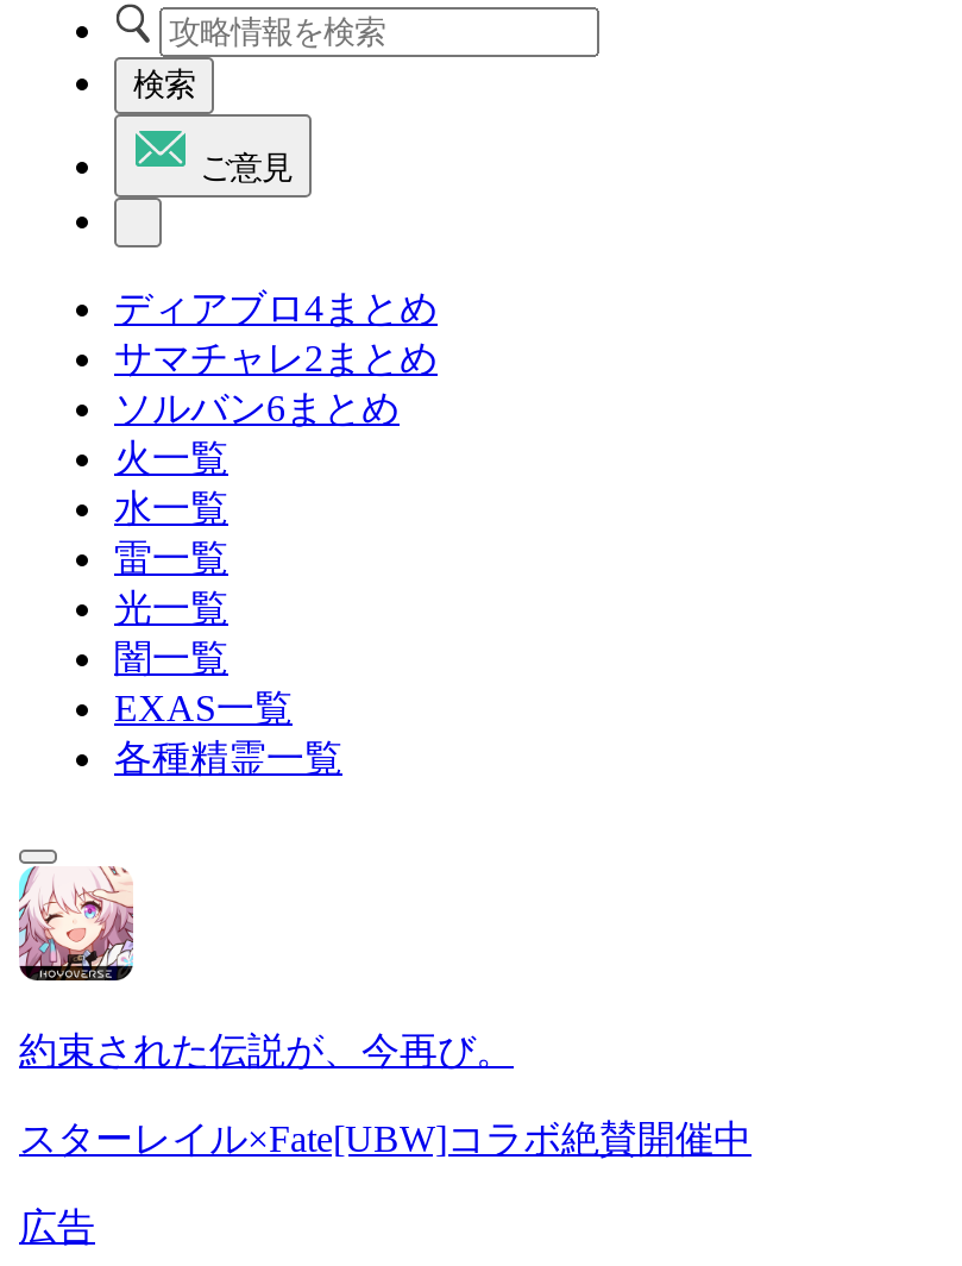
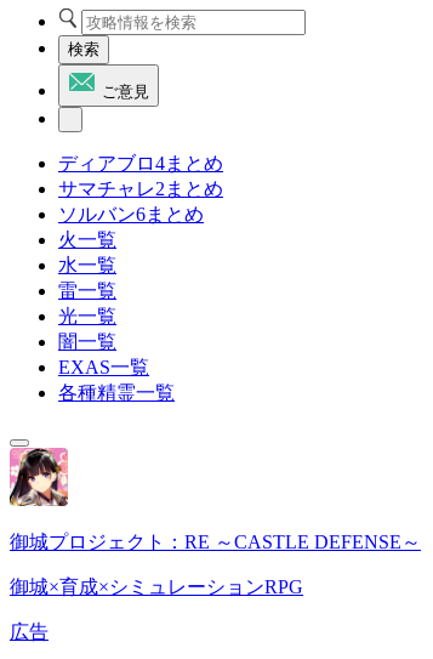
- [image]
- 約束された伝説が、今再び。
+ [image]
+ 御城プロジェクト：RE ～CASTLE DEFENSE～

- スターレイル×Fate[UBW]コラボ絶賛開催中
+ 御城×育成×シミュレーションRPG
